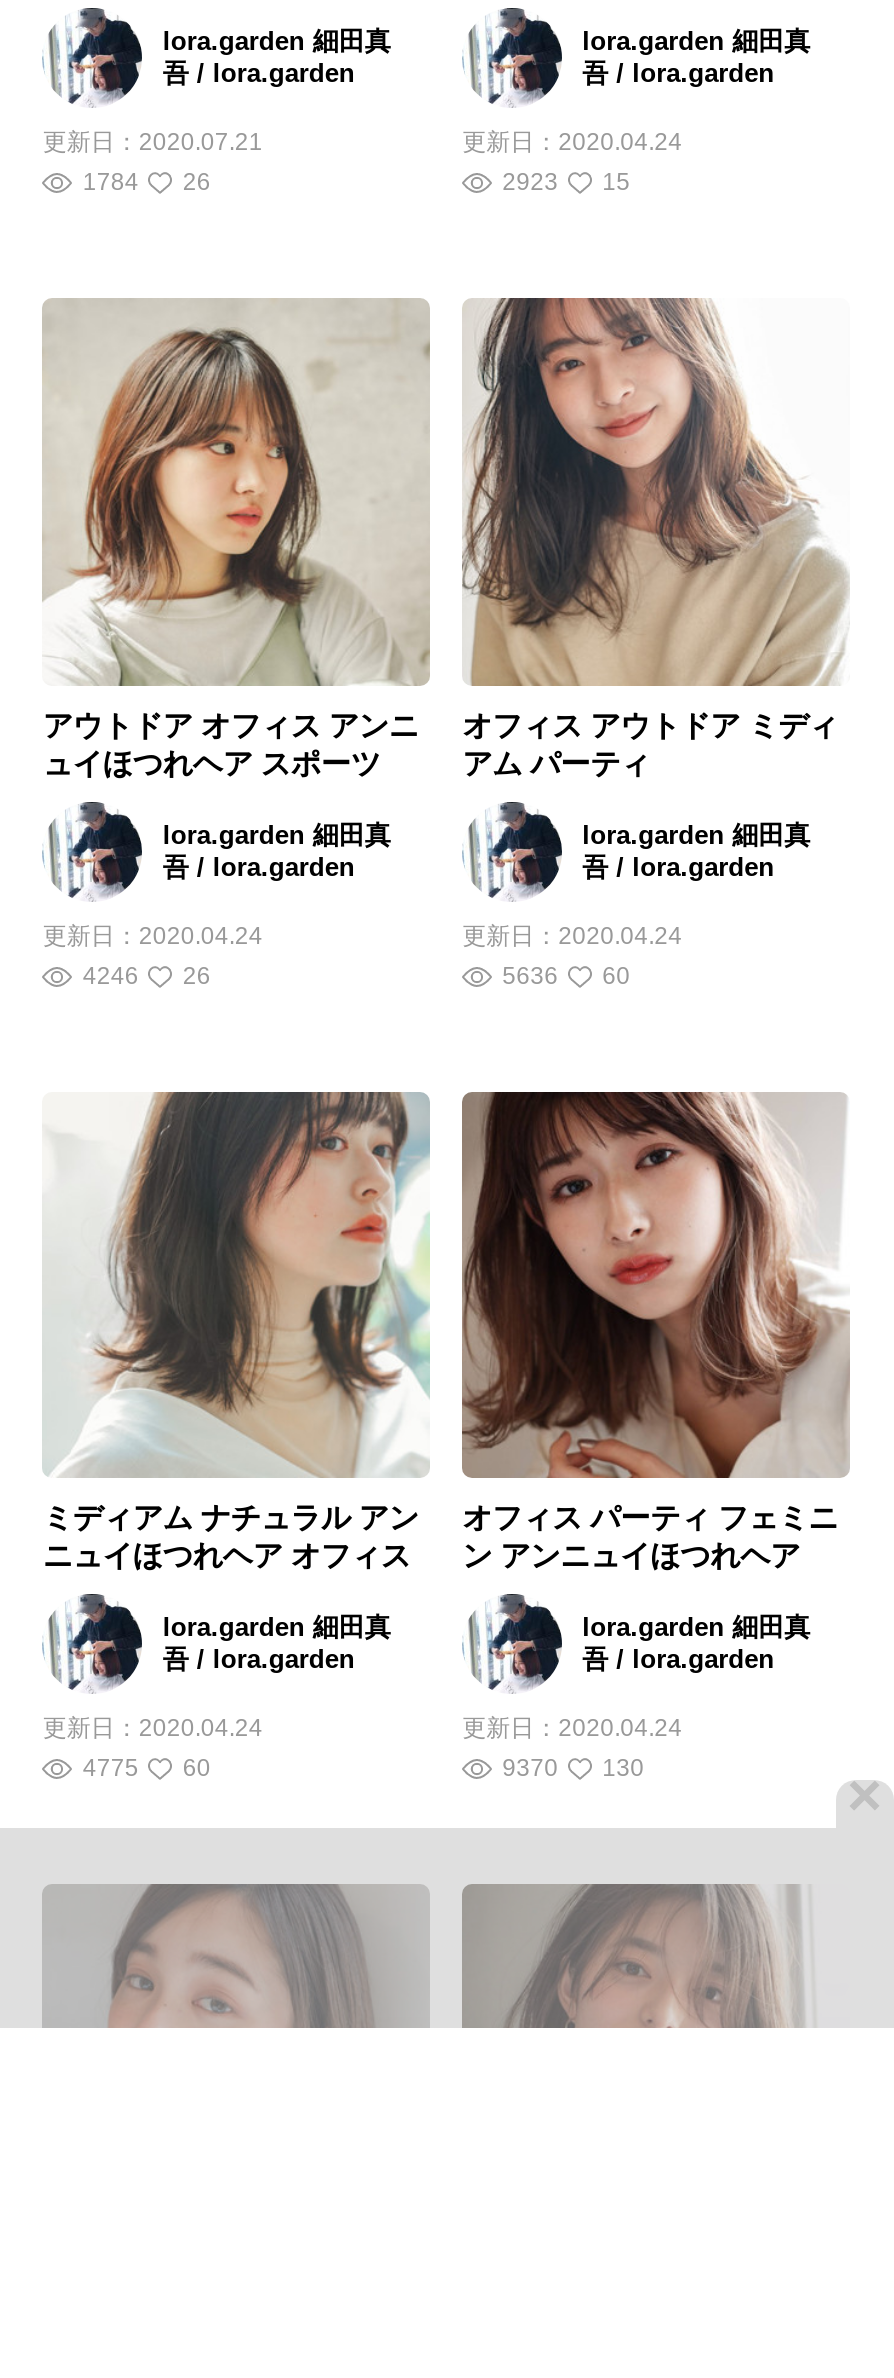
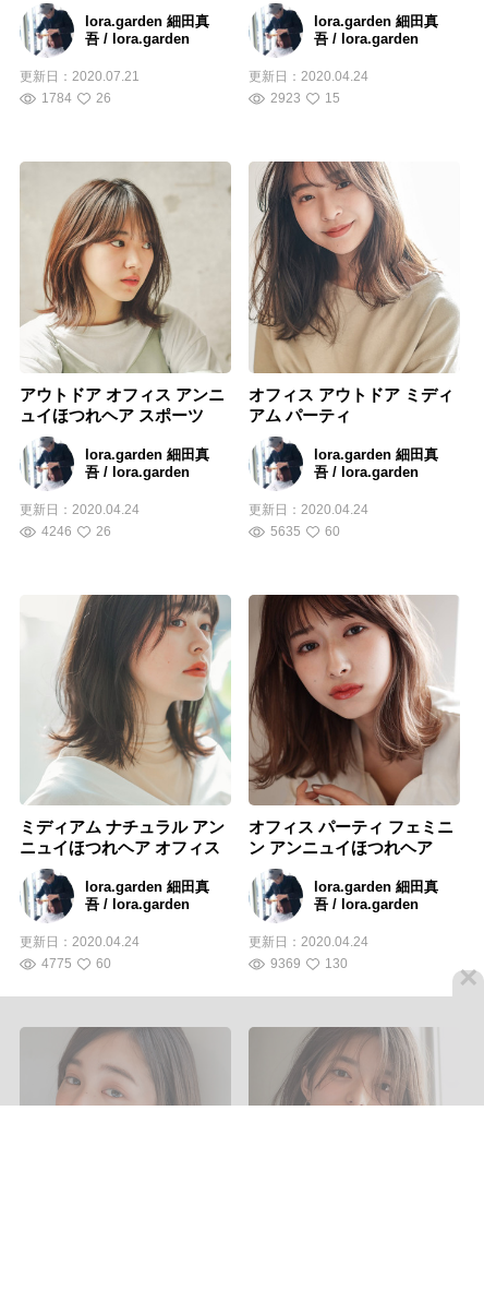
- 5636 60
+ 5635 60

- 9370 130
+ 9369 130
